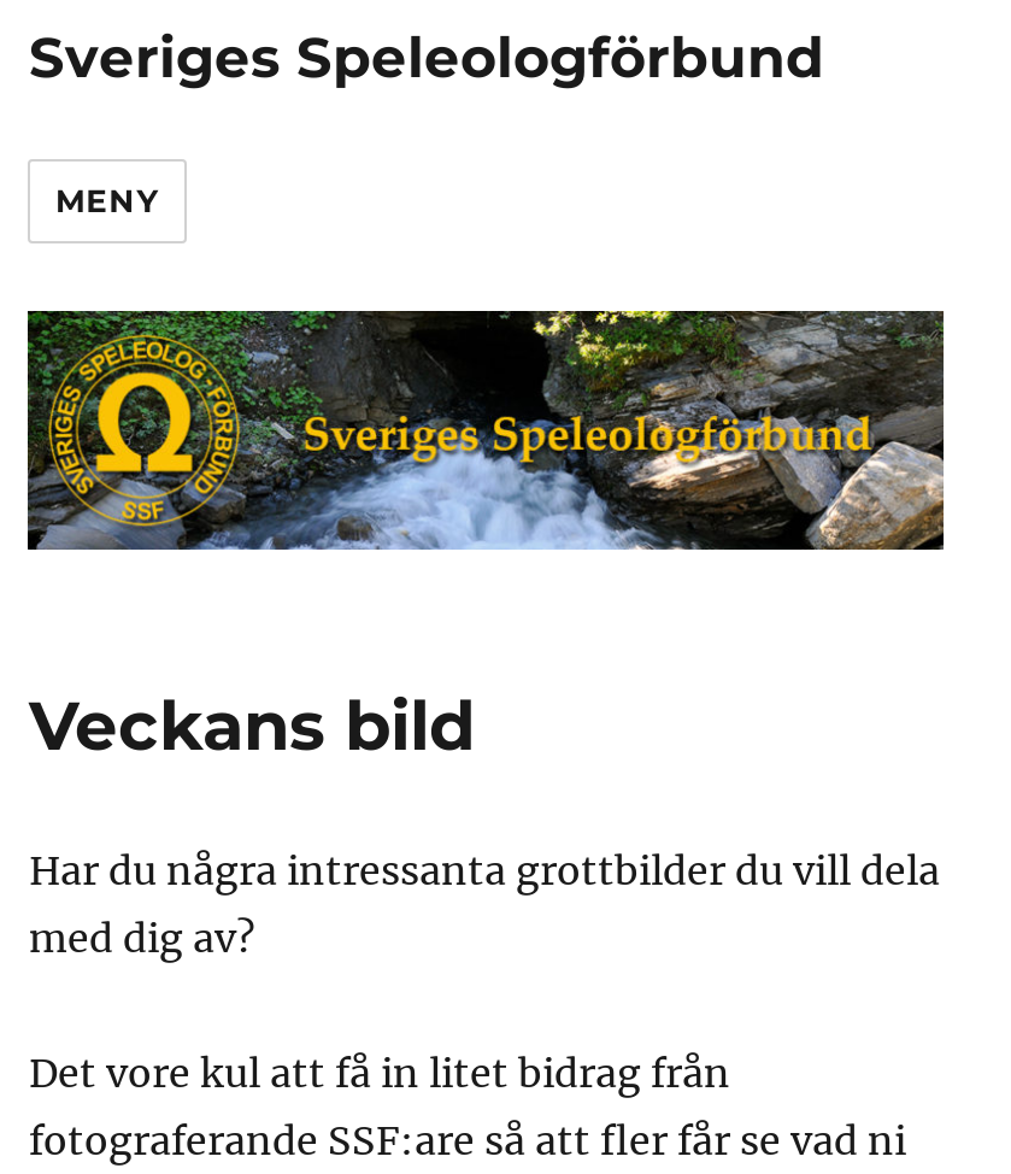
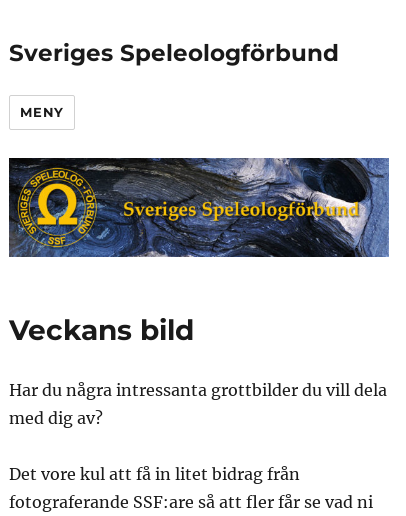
- [image]
+ [image]
